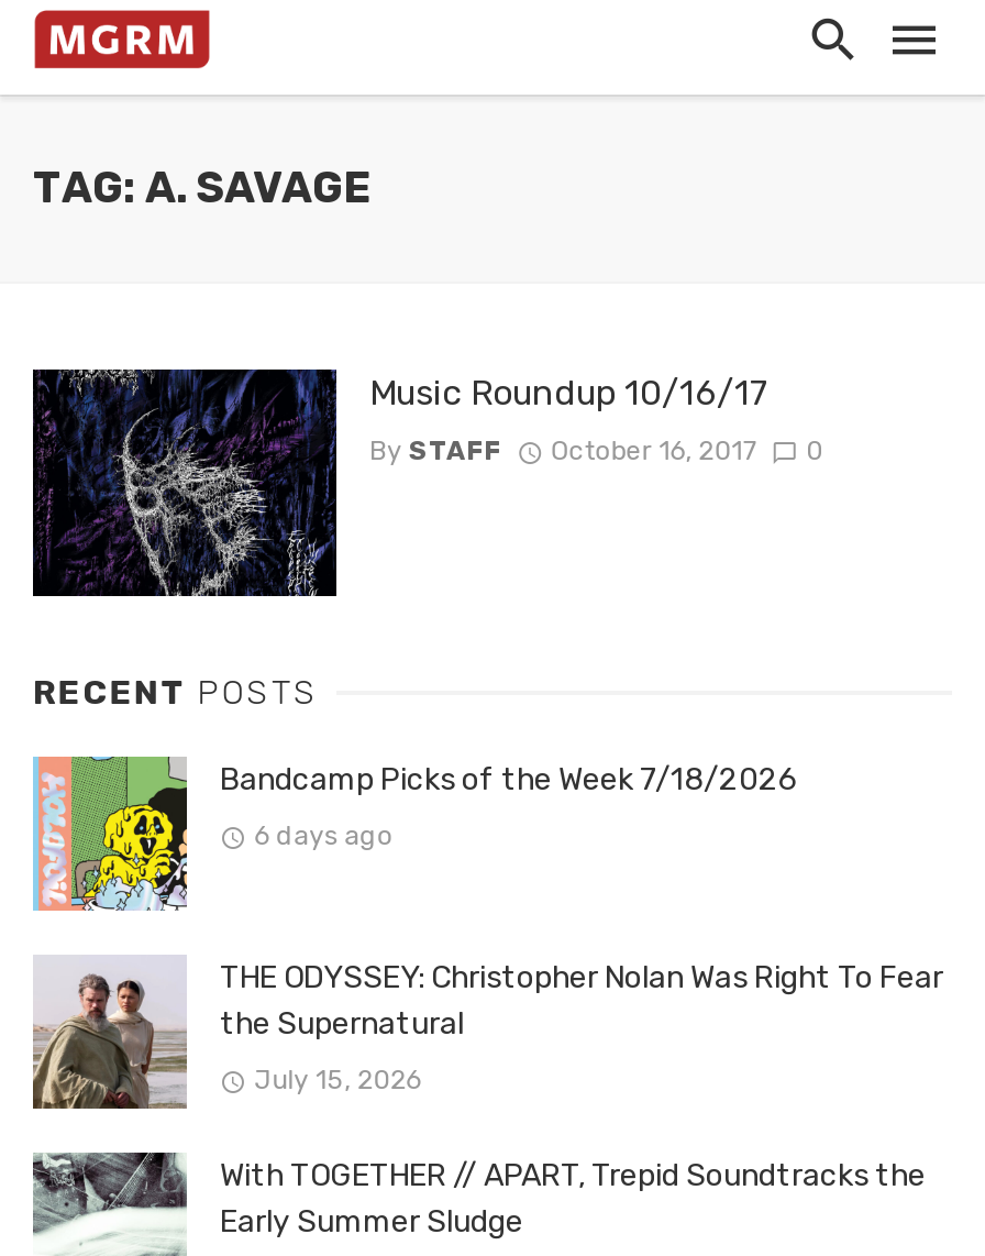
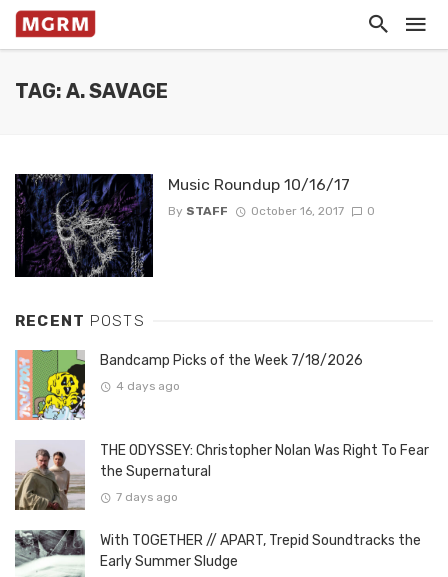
- 6 days ago
+ 4 days ago

- July 15, 2026
+ 7 days ago
